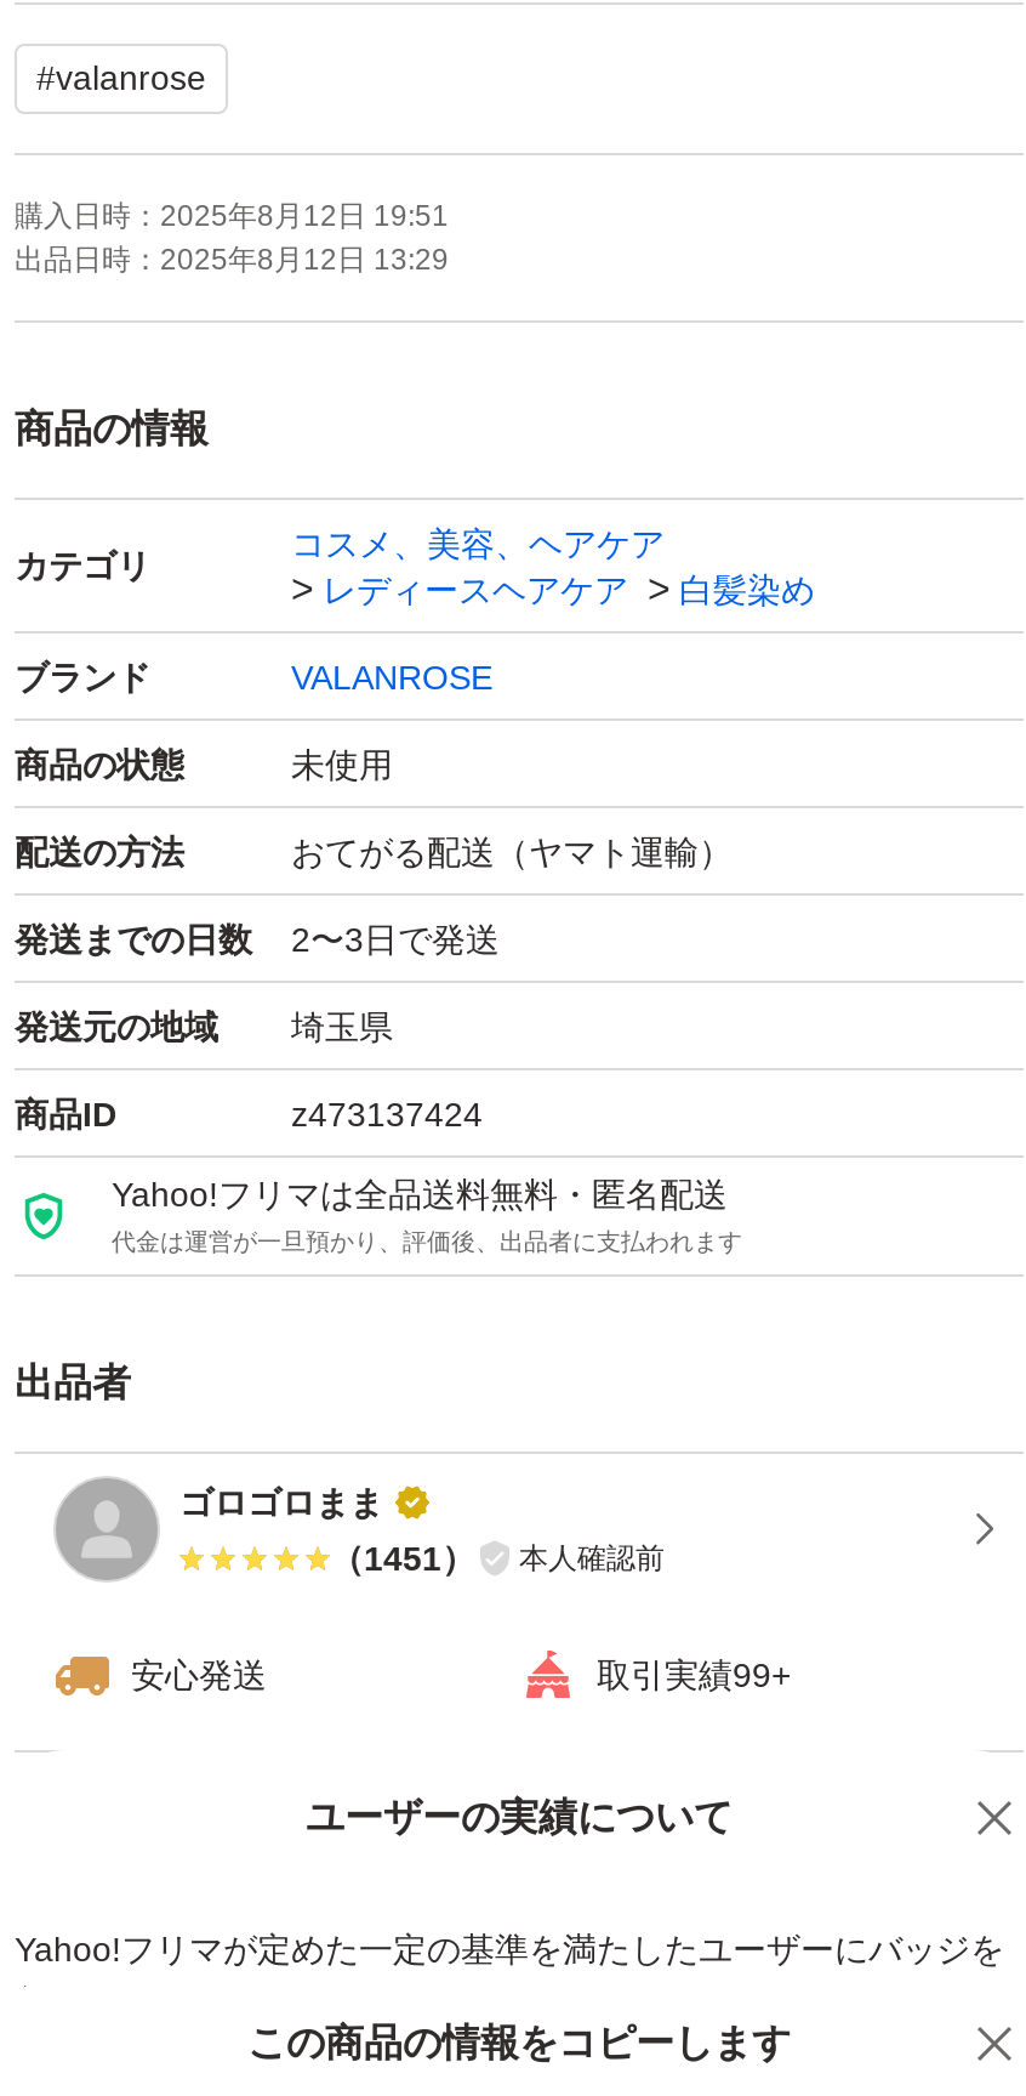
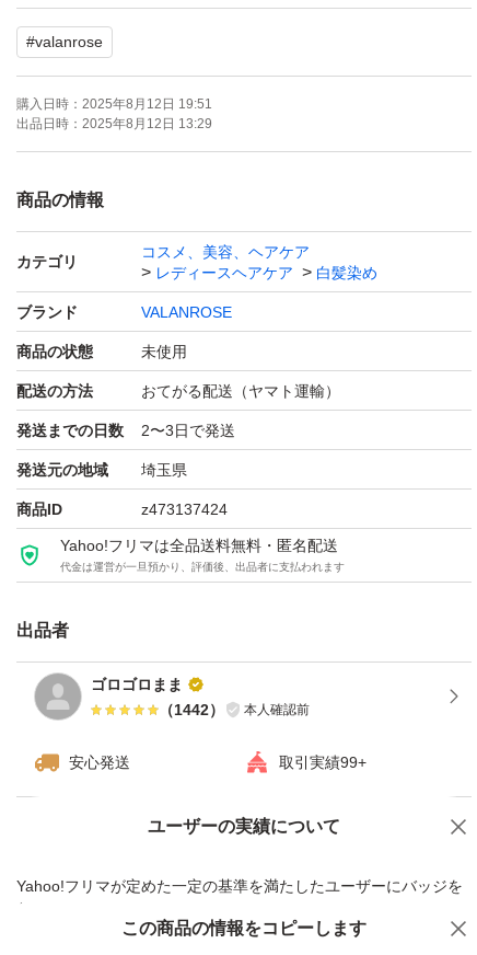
- （1451） 本人確認前
+ （1442） 本人確認前
